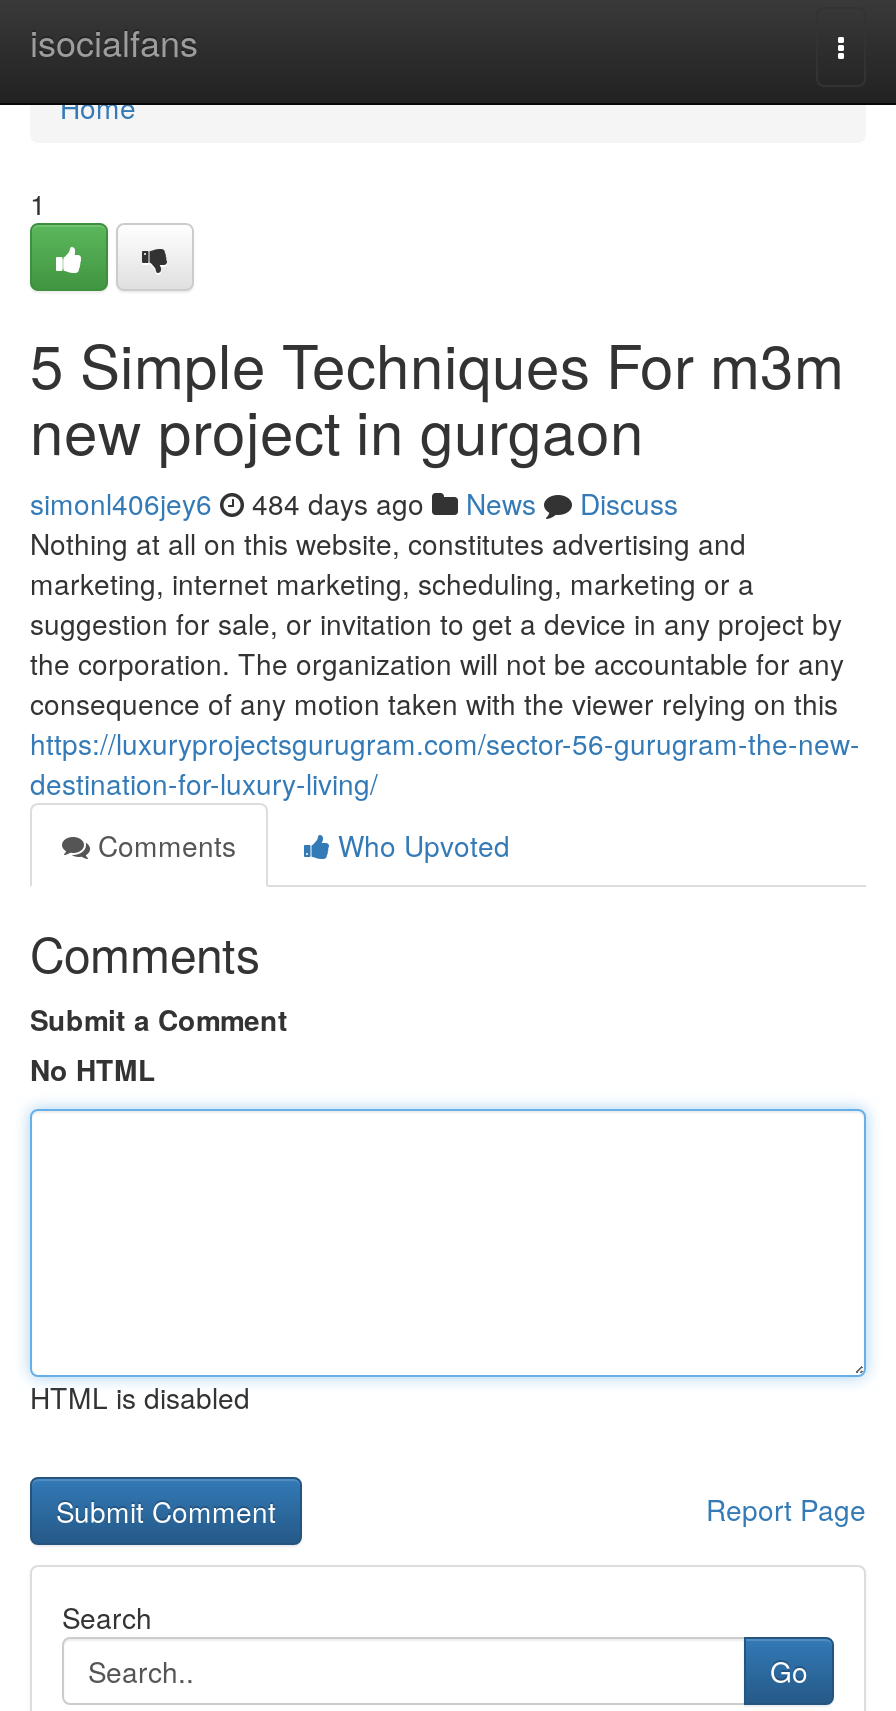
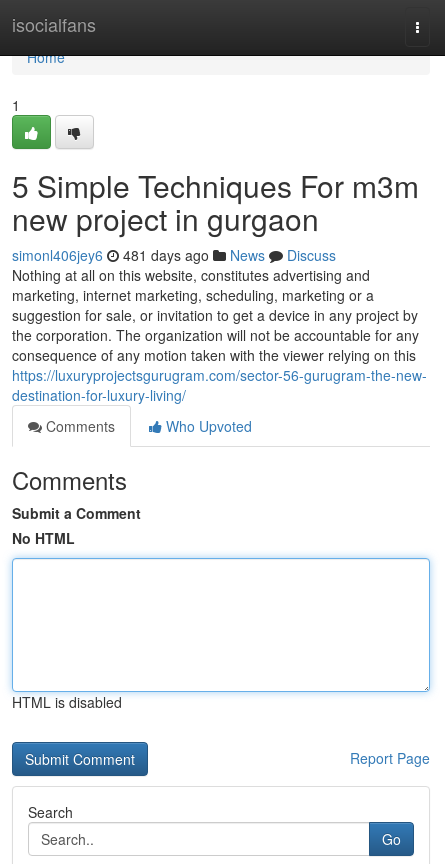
- simonl406jey6 484 days ago News Discuss
+ simonl406jey6 481 days ago News Discuss
